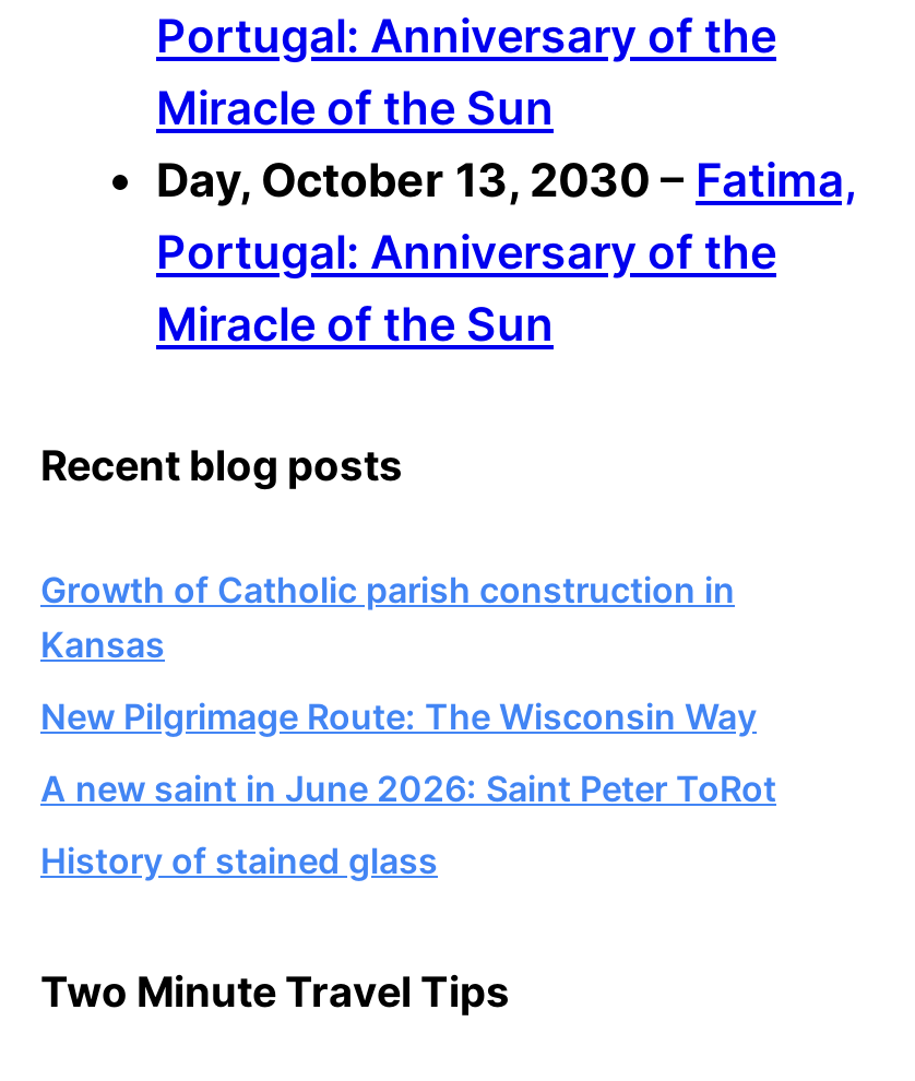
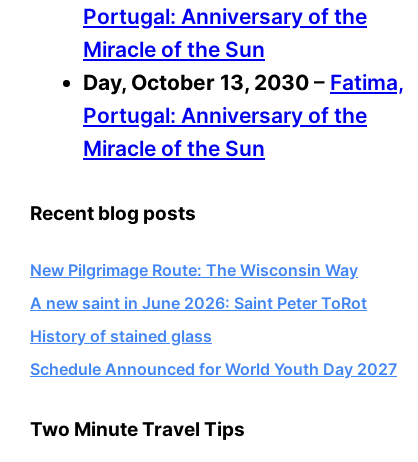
- Growth of Catholic parish construction in
- Kansas

moved up: New Pilgrimage Route: The Wisconsin Way | A new saint in June 2026: Saint Peter ToRot | History of stained glass

+ Schedule Announced for World Youth Day 2027
